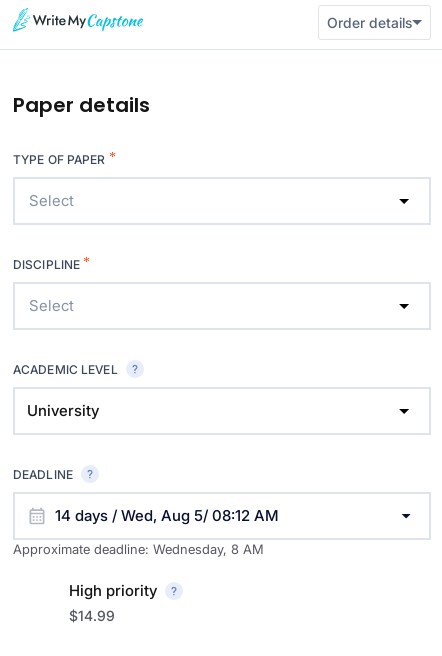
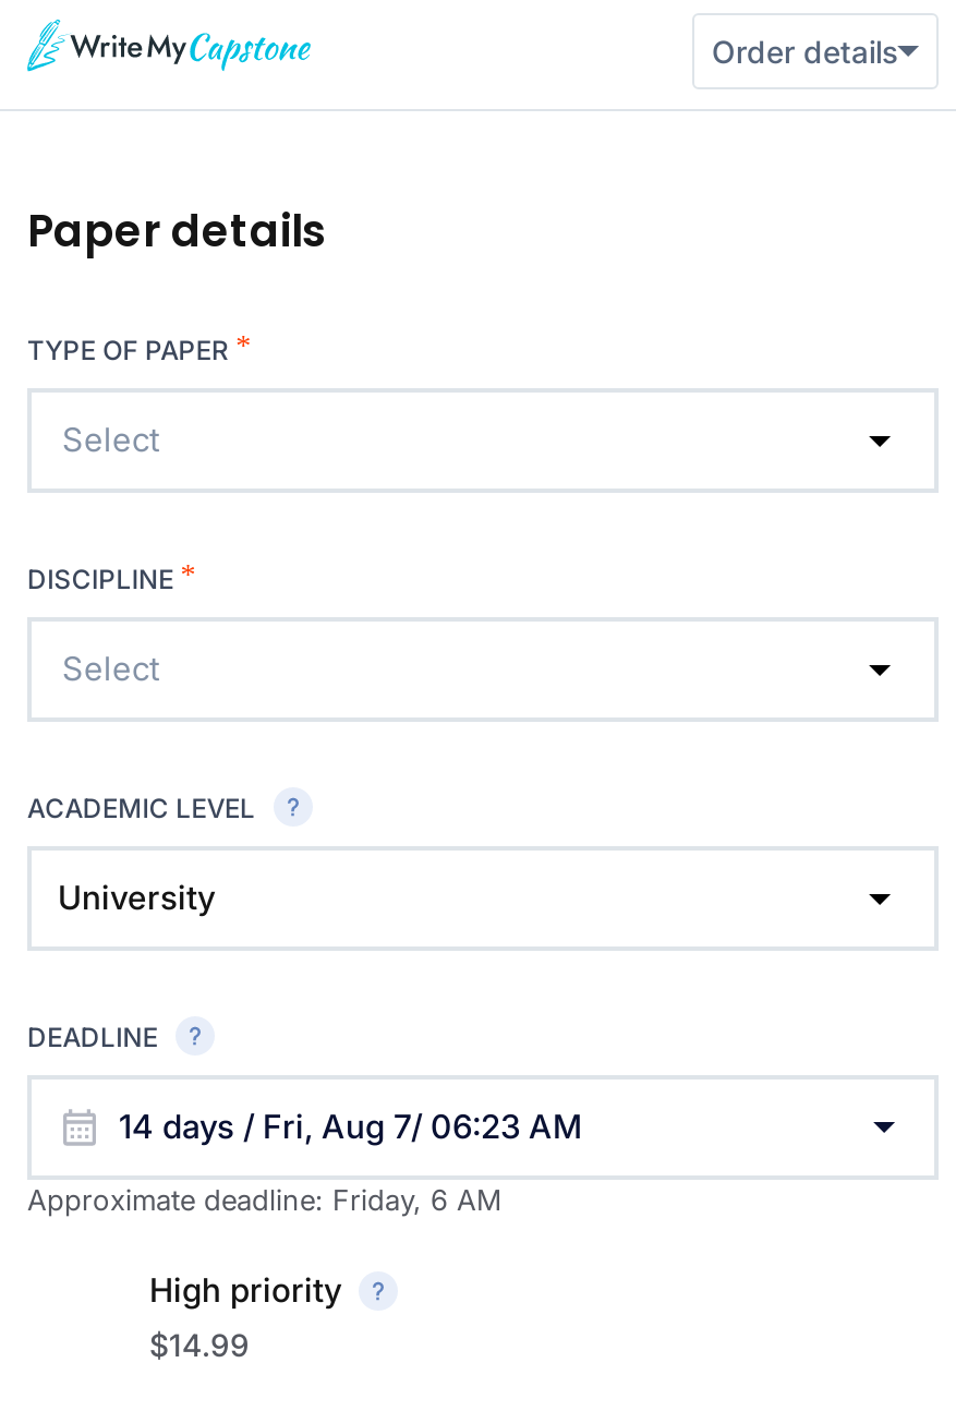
- 14 days / Wed, Aug 5/ 08:12 AM
+ 14 days / Fri, Aug 7/ 06:23 AM

- Approximate deadline: Wednesday, 8 AM
+ Approximate deadline: Friday, 6 AM
